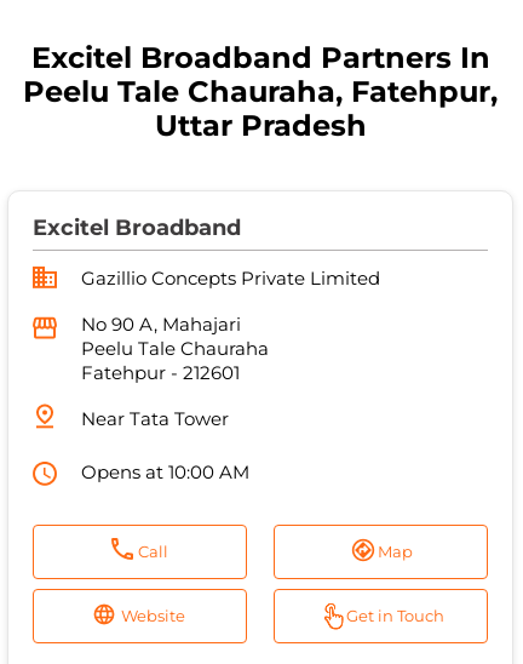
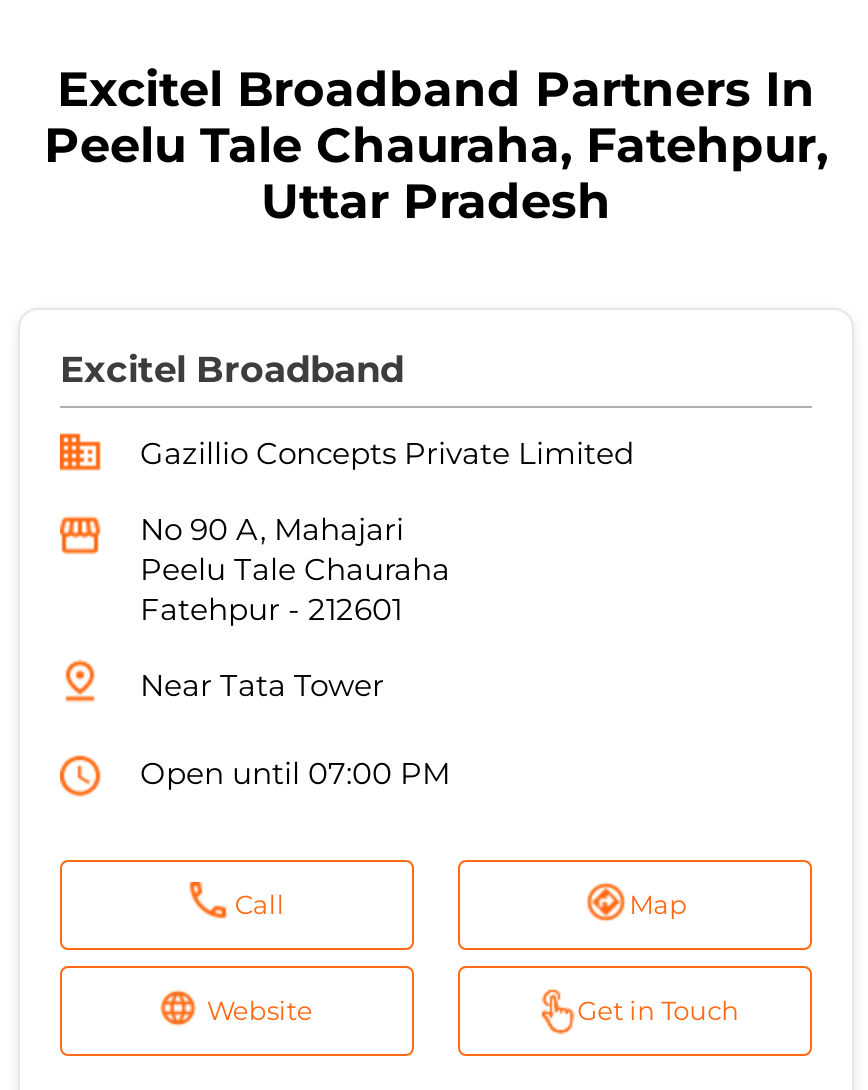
- Opens at 10:00 AM
+ Open until 07:00 PM
